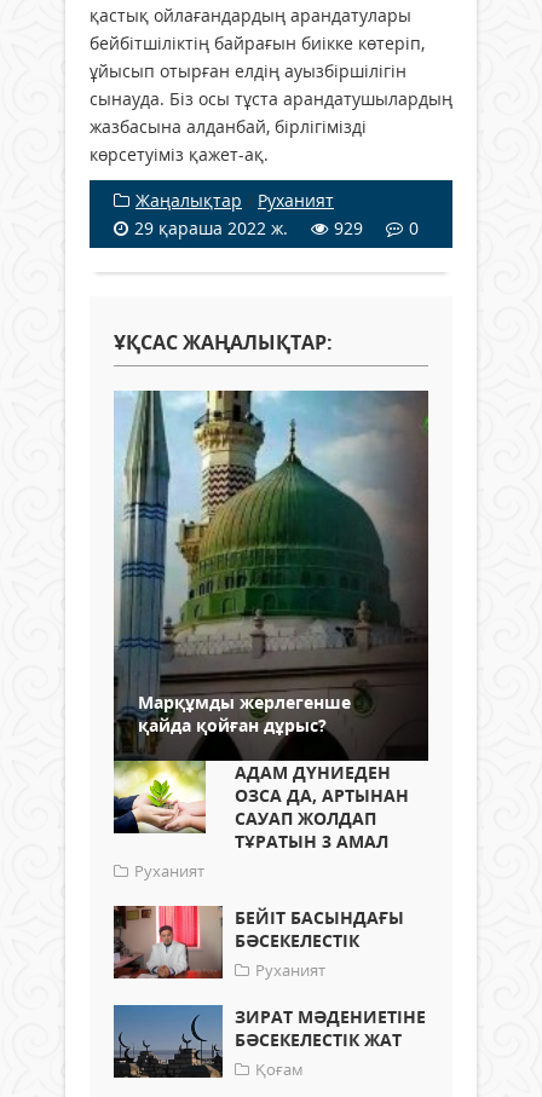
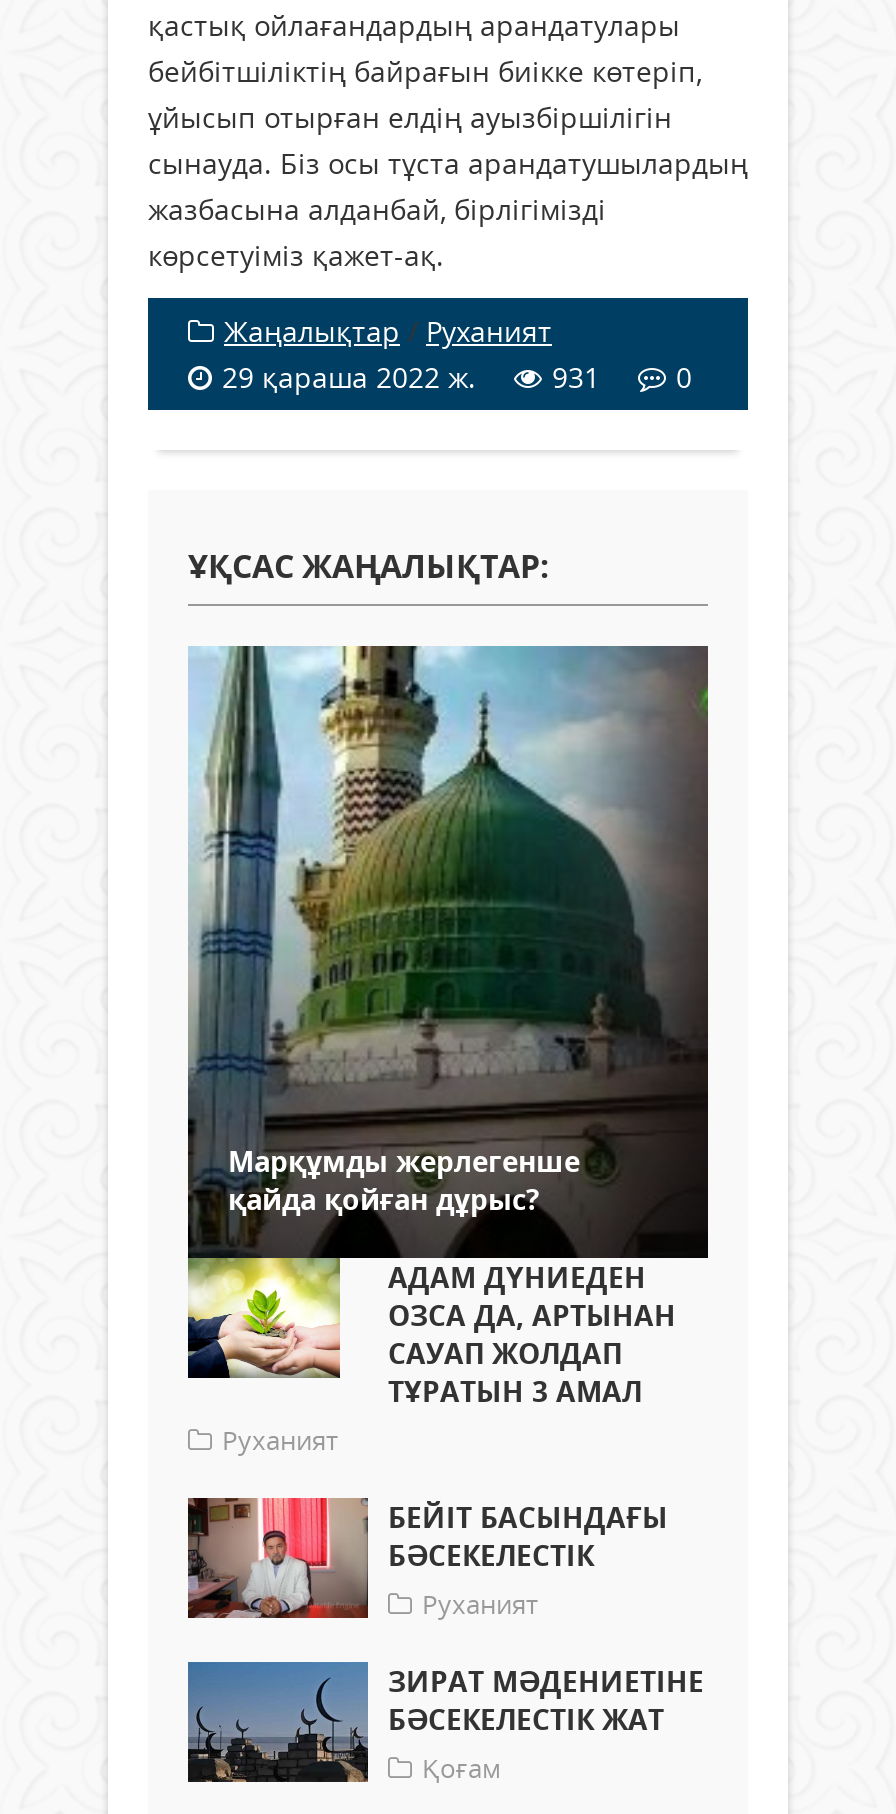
- 29 қараша 2022 ж. 929 0
+ 29 қараша 2022 ж. 931 0
